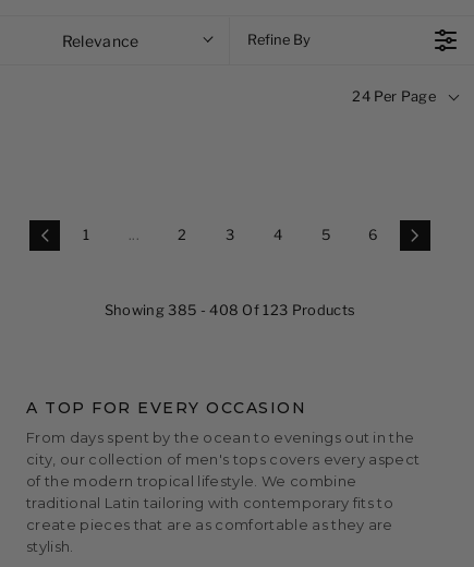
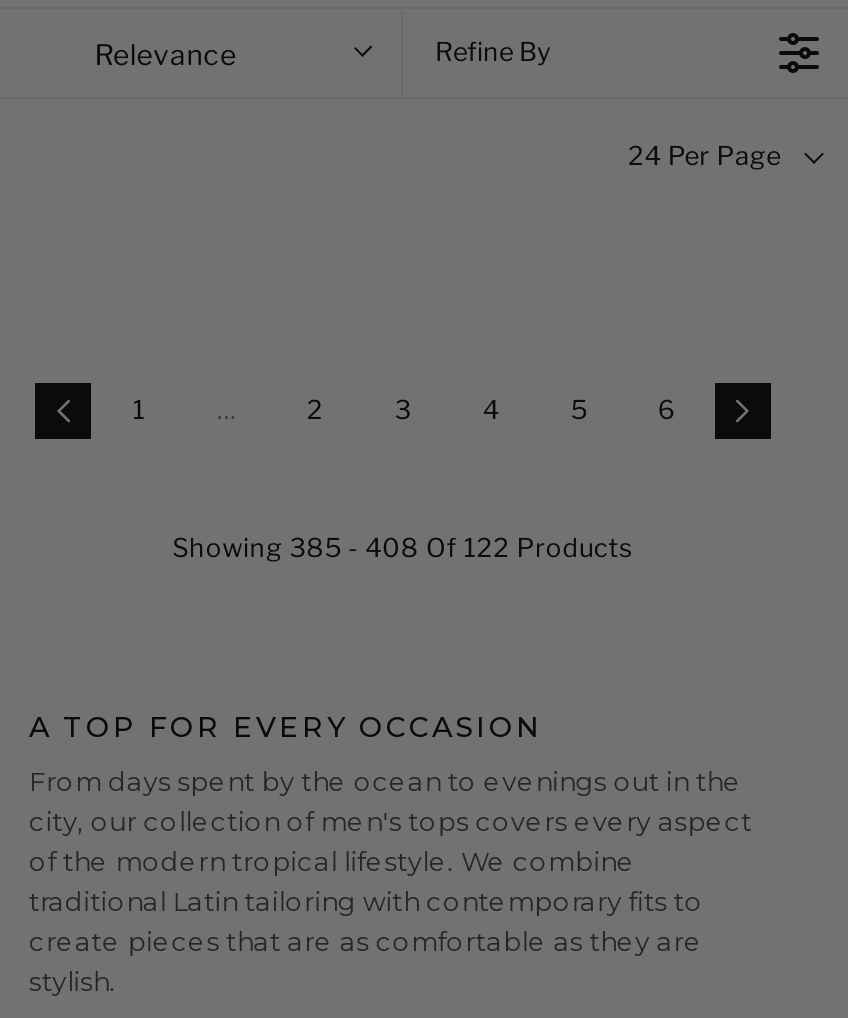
- Showing 385 - 408 Of 123 Products
+ Showing 385 - 408 Of 122 Products
